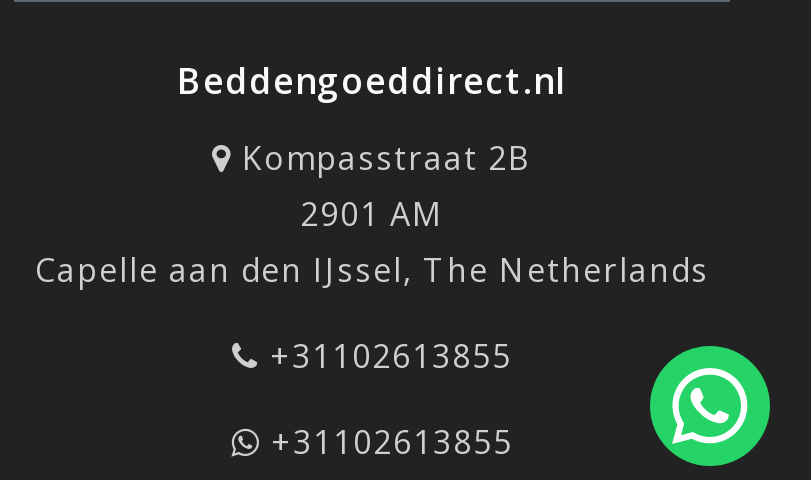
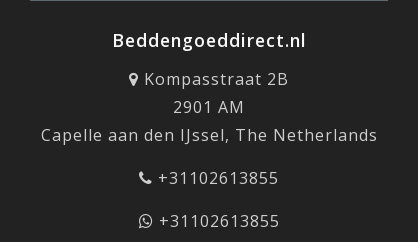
- [image]
